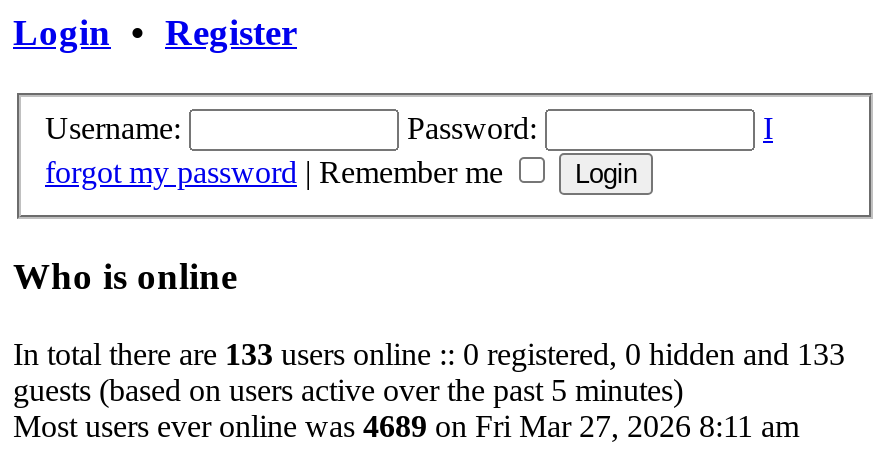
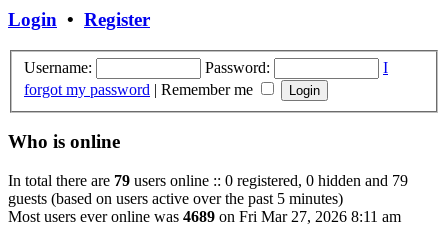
- In total there are 133 users online :: 0 registered, 0 hidden and 133
+ In total there are 79 users online :: 0 registered, 0 hidden and 79
